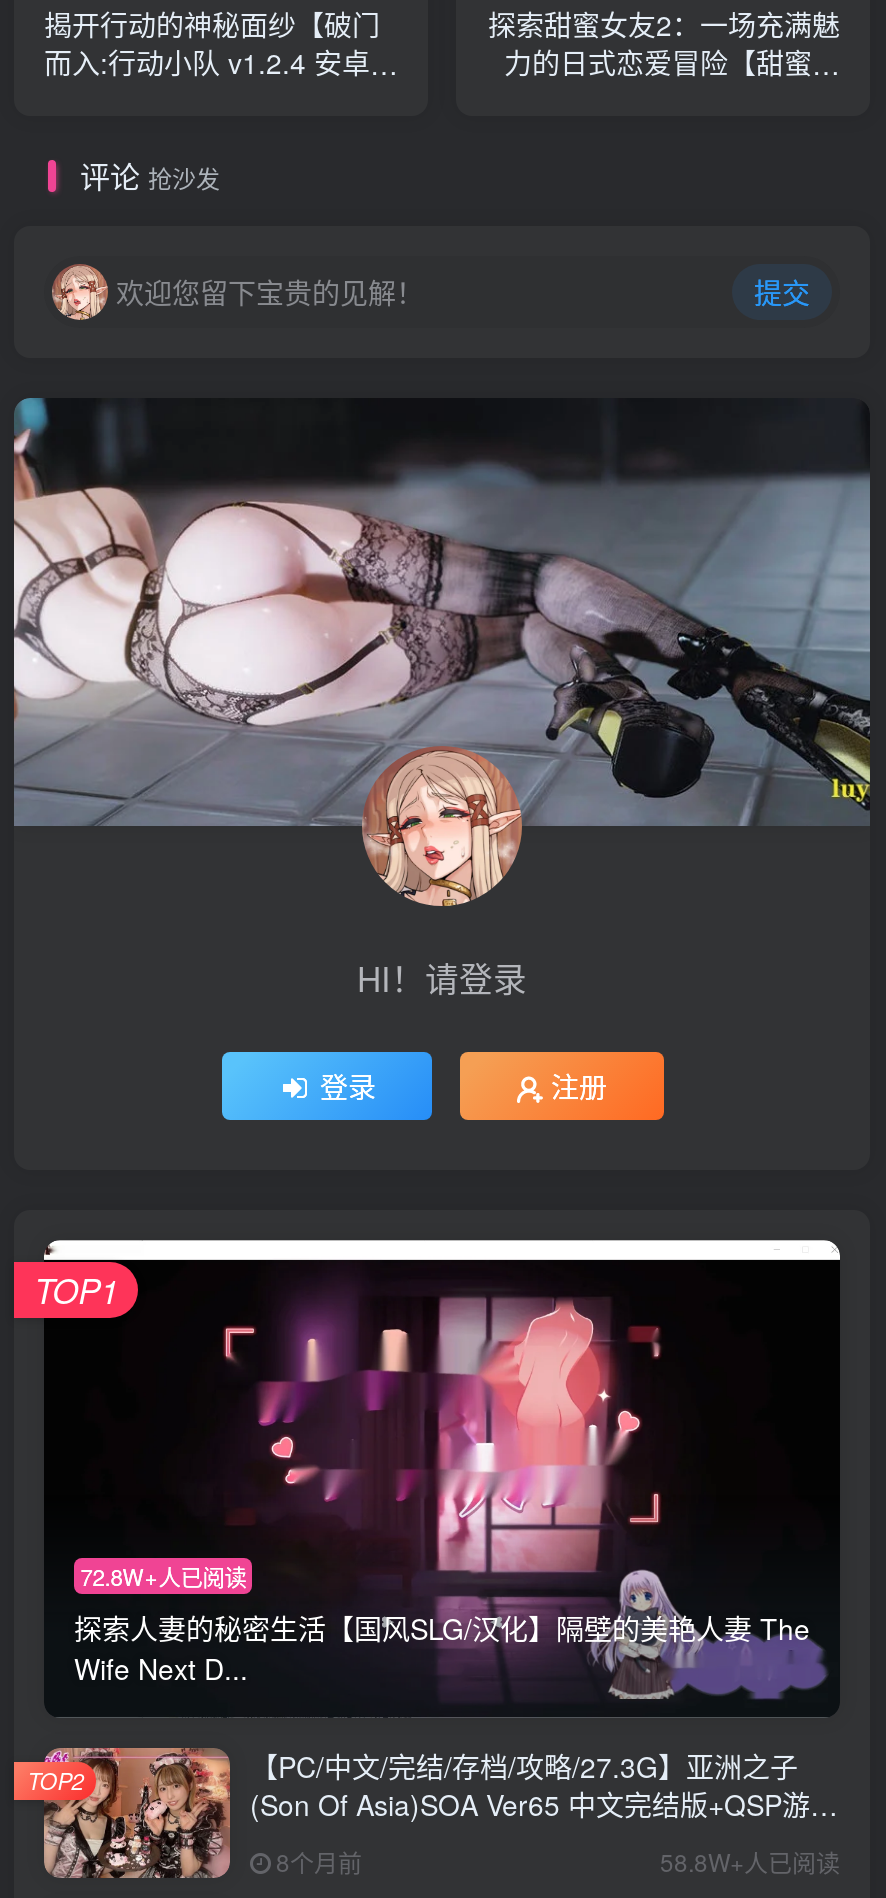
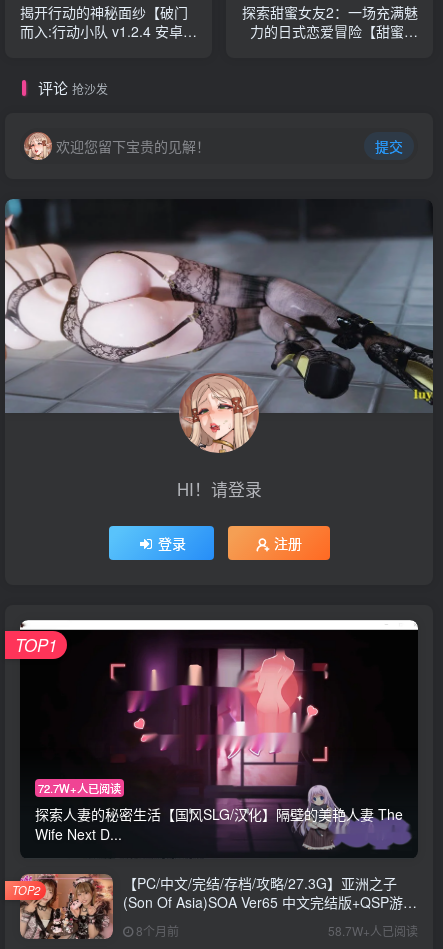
- 72.8W+人已阅读
+ 72.7W+人已阅读

- 58.8W+人已阅读
+ 58.7W+人已阅读
